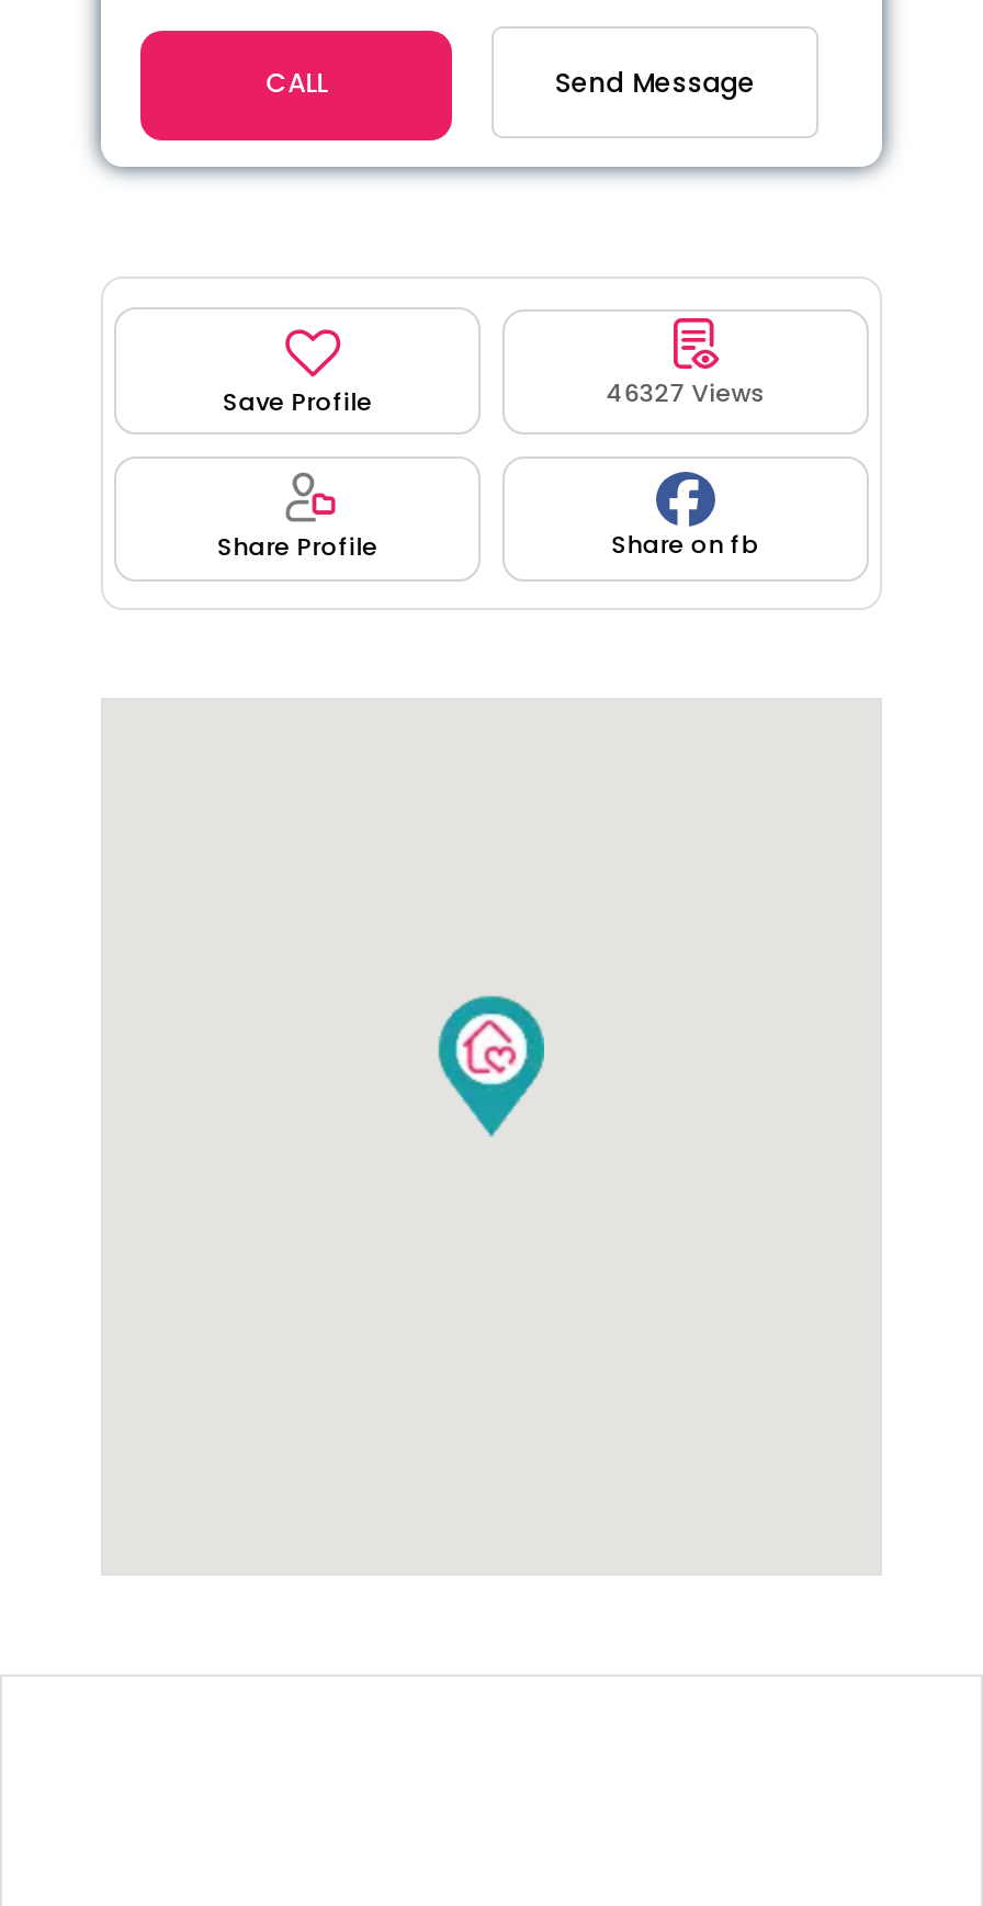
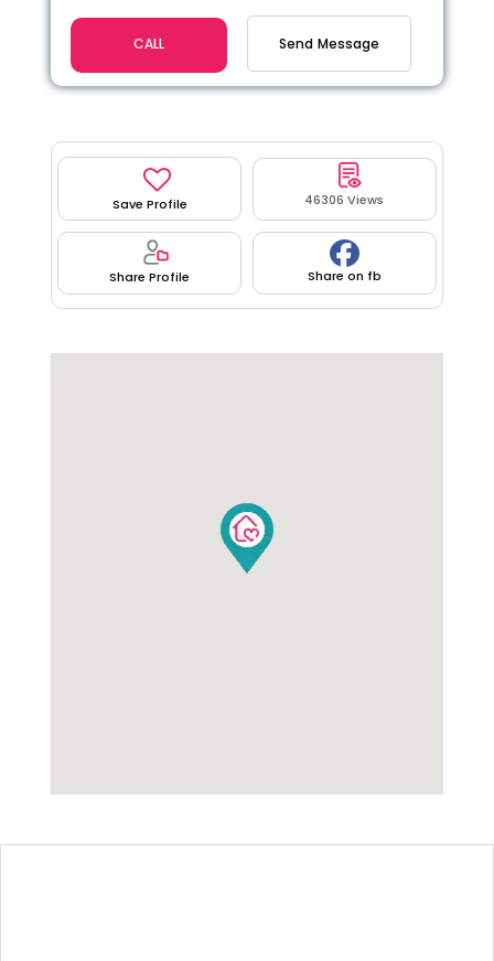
- 46327 Views
+ 46306 Views
